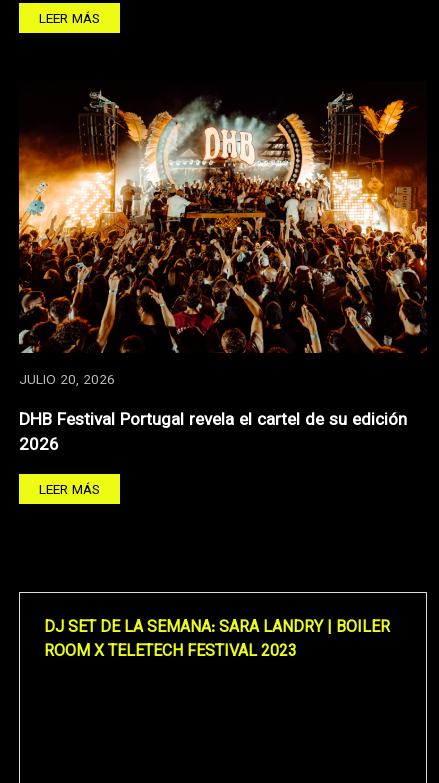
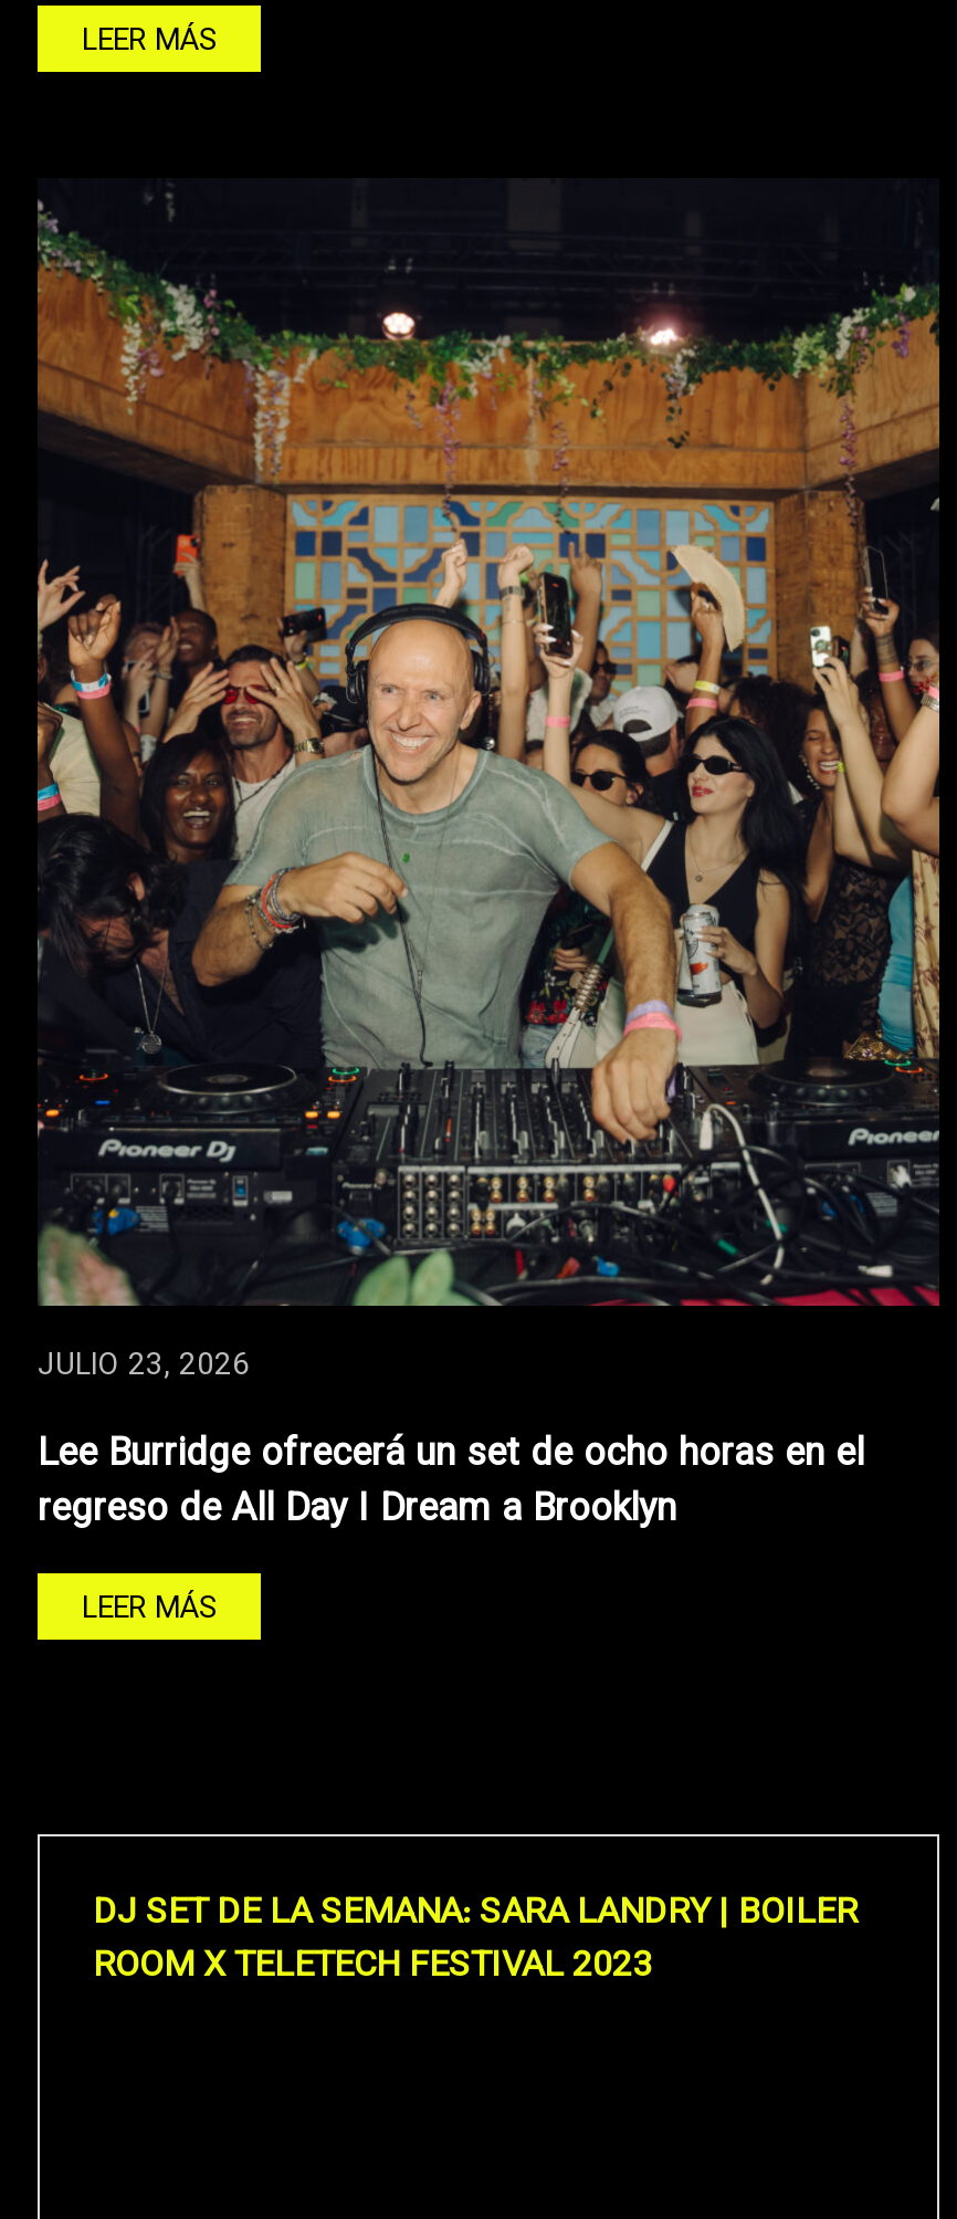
- [image]
- JULIO 20, 2026
+ [image]
+ JULIO 23, 2026

- DHB Festival Portugal revela el cartel de su edición
- 2026
+ Lee Burridge ofrecerá un set de ocho horas en el
+ regreso de All Day I Dream a Brooklyn
